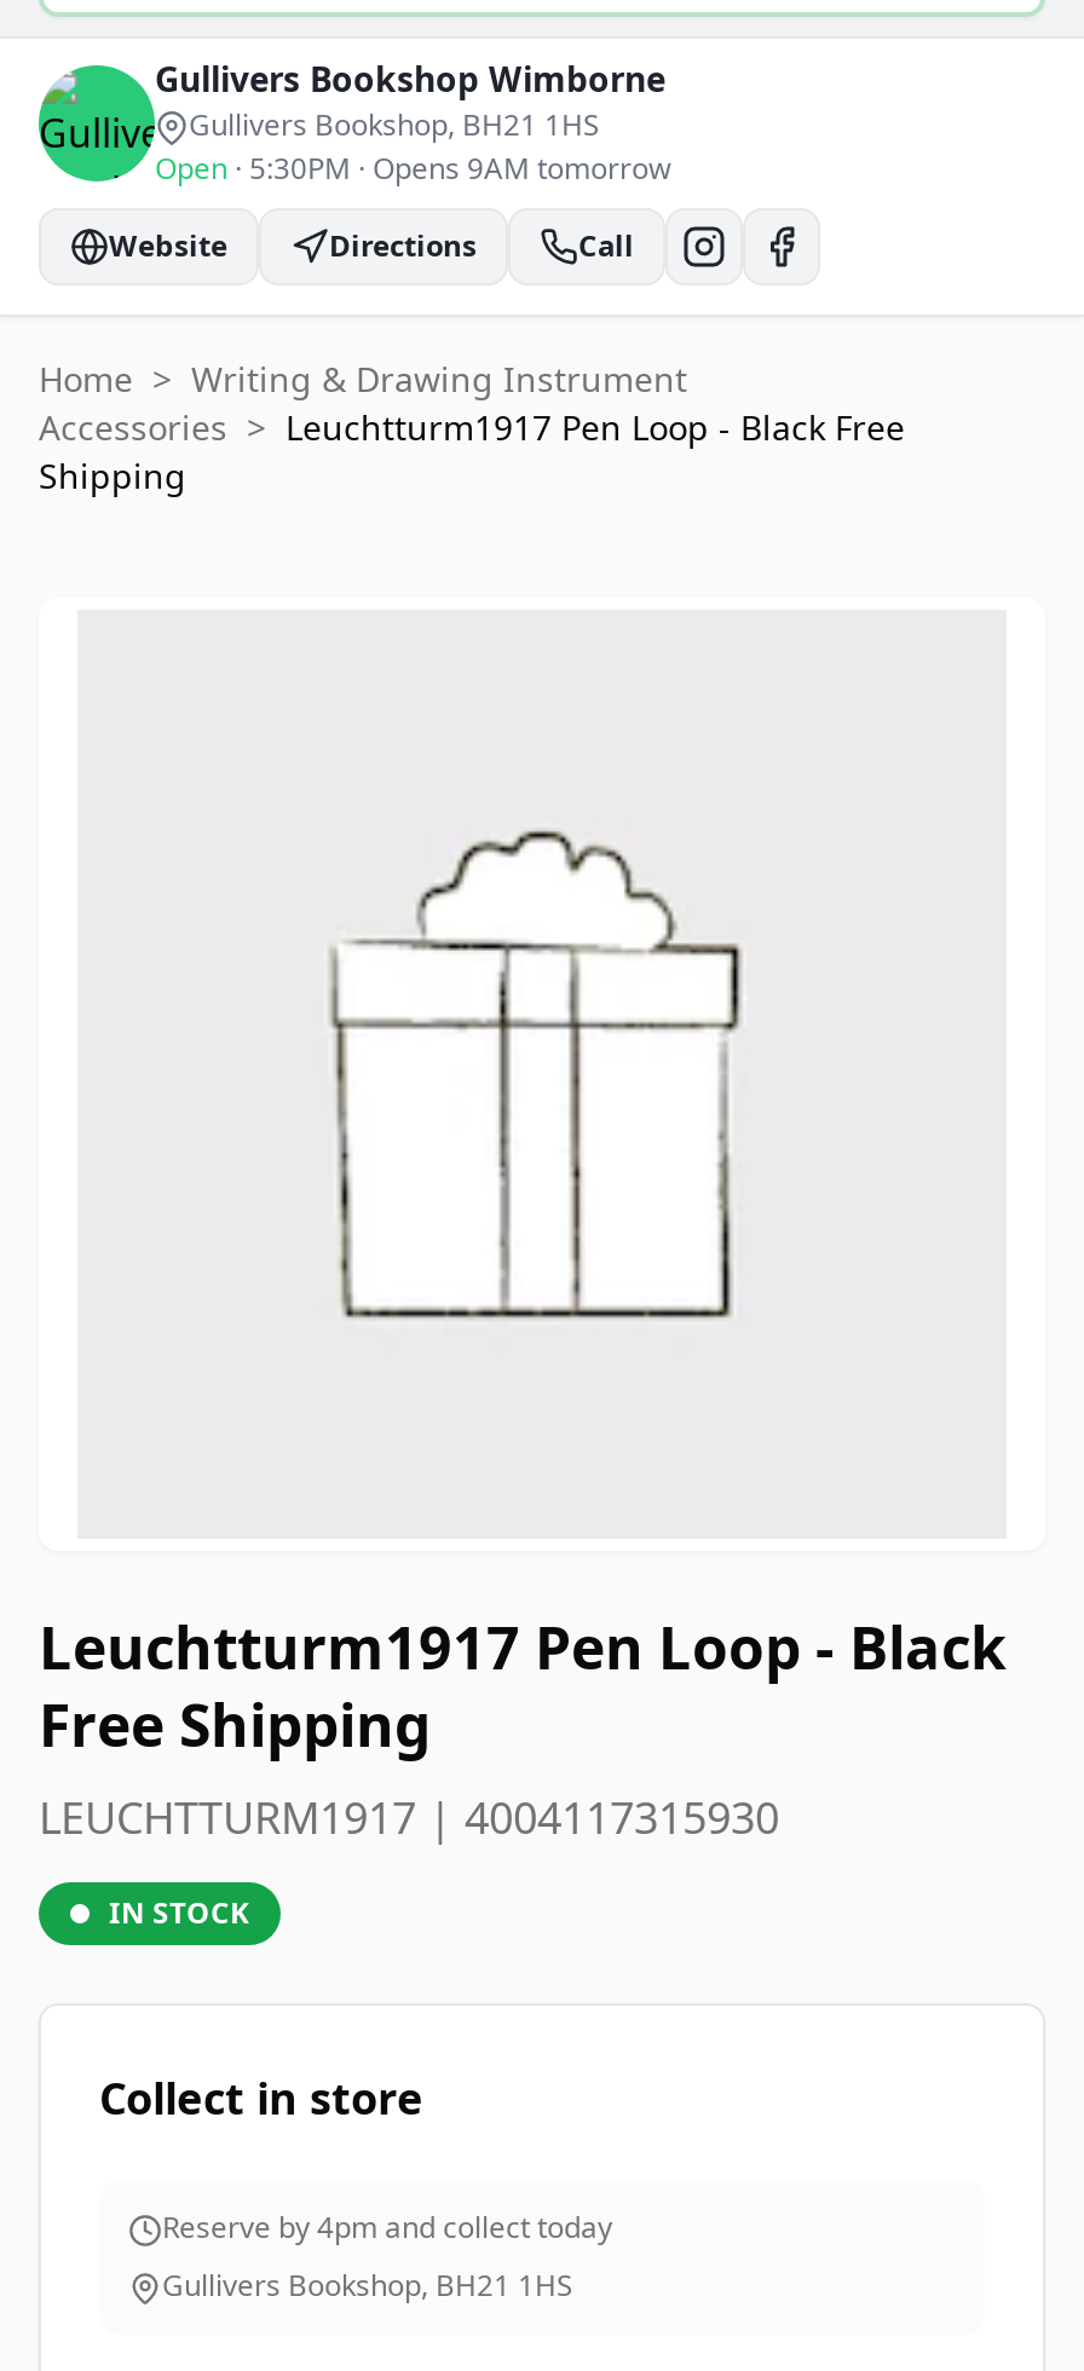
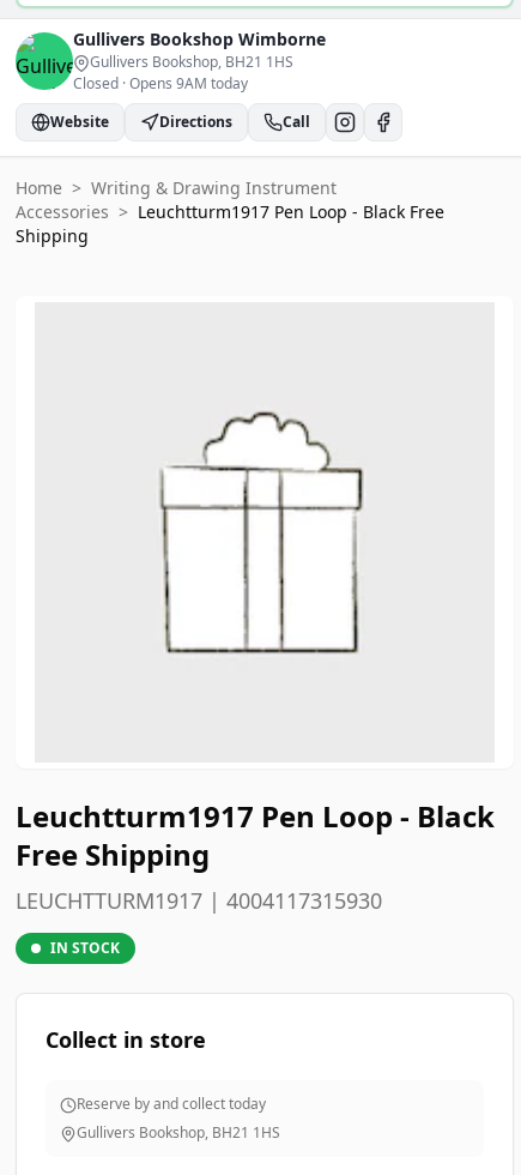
- Open · 5:30PM · Opens 9AM tomorrow
+ Closed · Opens 9AM today

- Reserve by 4pm and collect today
+ Reserve by and collect today
